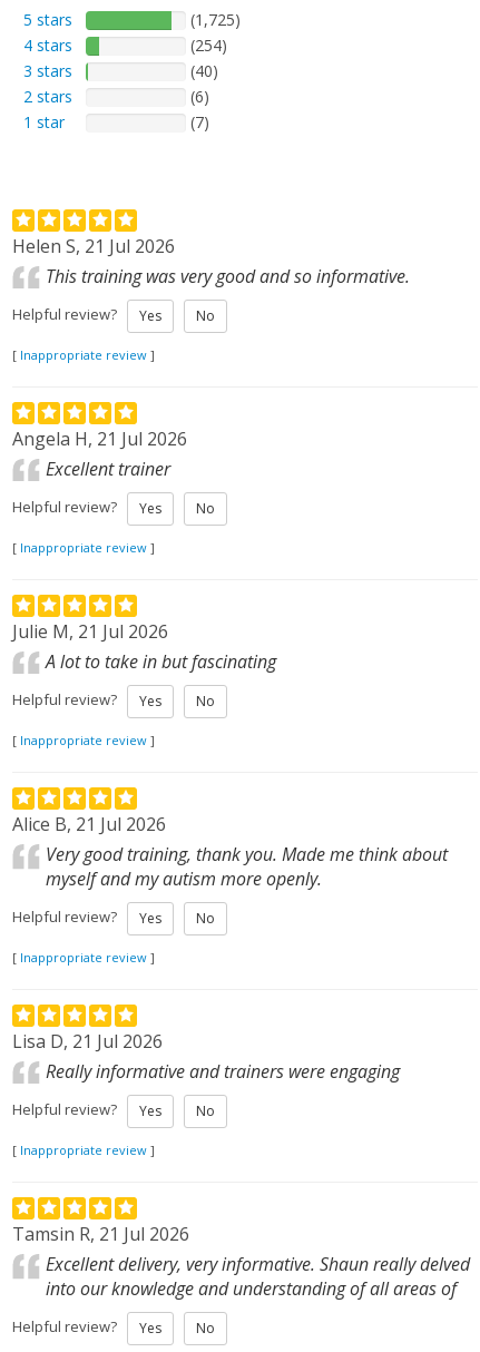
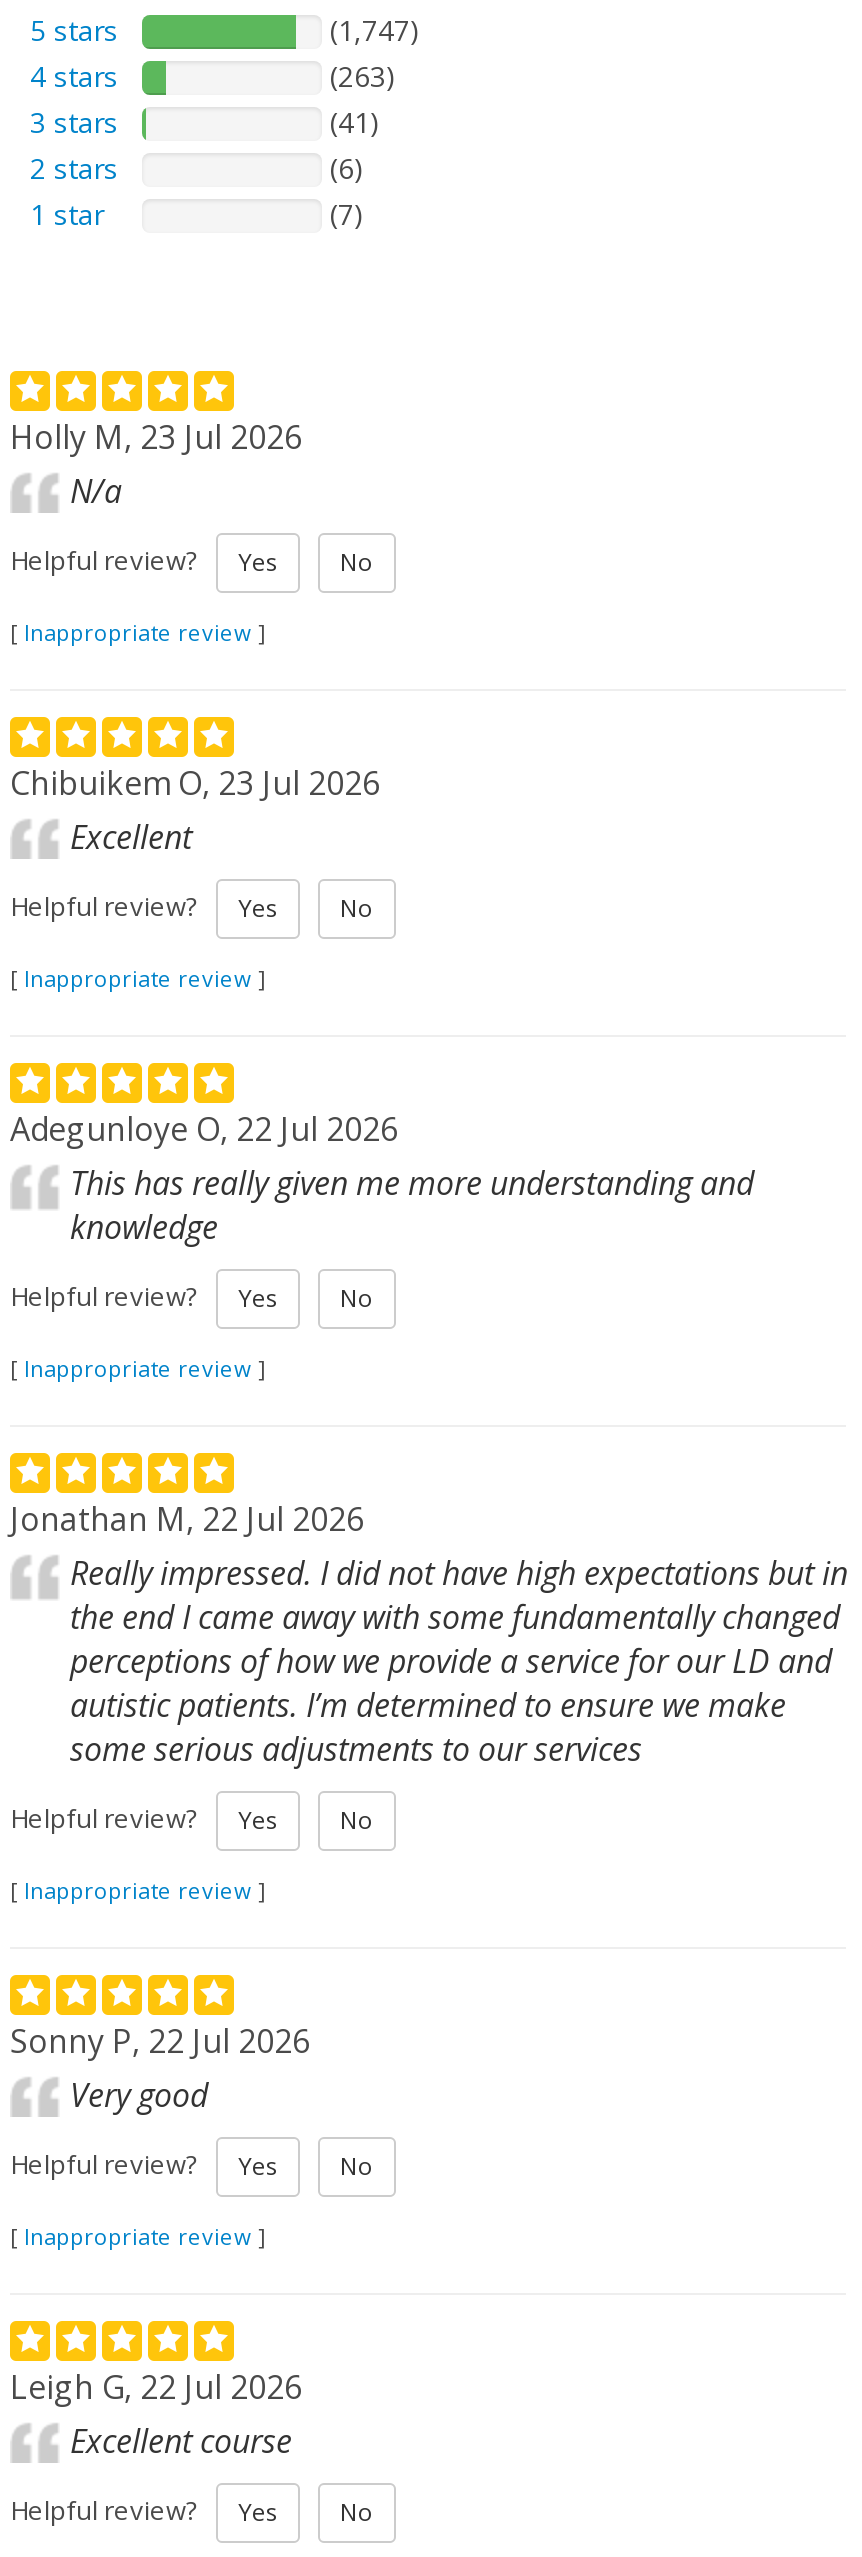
- (1,725)
+ (1,747)

- (254)
+ (263)

- (40)
+ (41)

- Helen S, 21 Jul 2026
- This training was very good and so informative.
+ Holly M, 23 Jul 2026
+ N/a

- Angela H, 21 Jul 2026
- Excellent trainer
+ Chibuikem O, 23 Jul 2026
+ Excellent

- Julie M, 21 Jul 2026
- A lot to take in but fascinating
+ Adegunloye O, 22 Jul 2026
+ This has really given me more understanding and
+ knowledge

- Alice B, 21 Jul 2026
- Very good training, thank you. Made me think about
- myself and my autism more openly.
+ Jonathan M, 22 Jul 2026
+ Really impressed. I did not have high expectations but in
+ the end I came away with some fundamentally changed
+ perceptions of how we provide a service for our LD and
+ autistic patients. I’m determined to ensure we make
+ some serious adjustments to our services

moved down: Helpful review? | Yes | No | [Inappropriate review]

- Lisa D, 21 Jul 2026
- Really informative and trainers were engaging
+ Sonny P, 22 Jul 2026
+ Very good

moved down: Helpful review? | Yes | No | [Inappropriate review]

- Tamsin R, 21 Jul 2026
- Excellent delivery, very informative. Shaun really delved
- into our knowledge and understanding of all areas of
+ Leigh G, 22 Jul 2026
+ Excellent course
